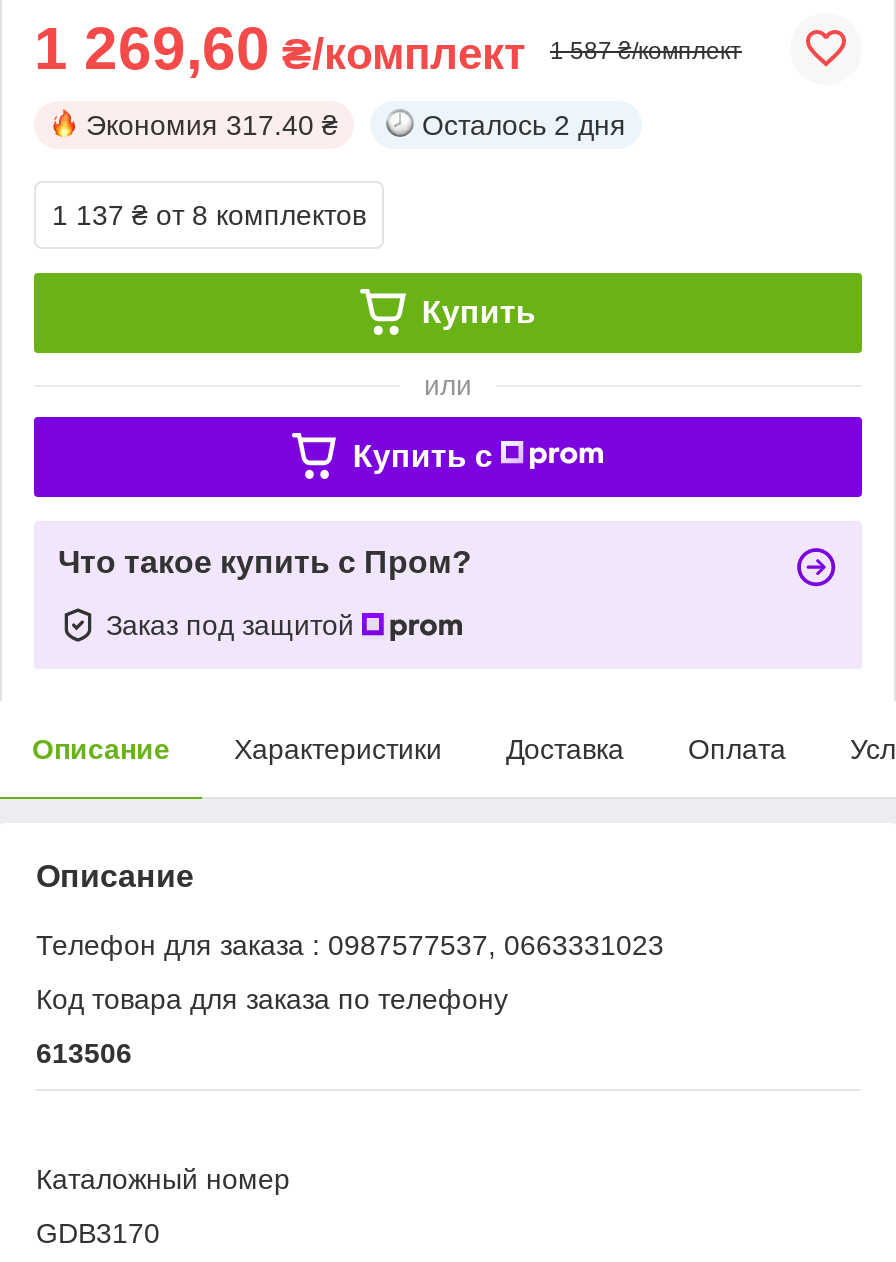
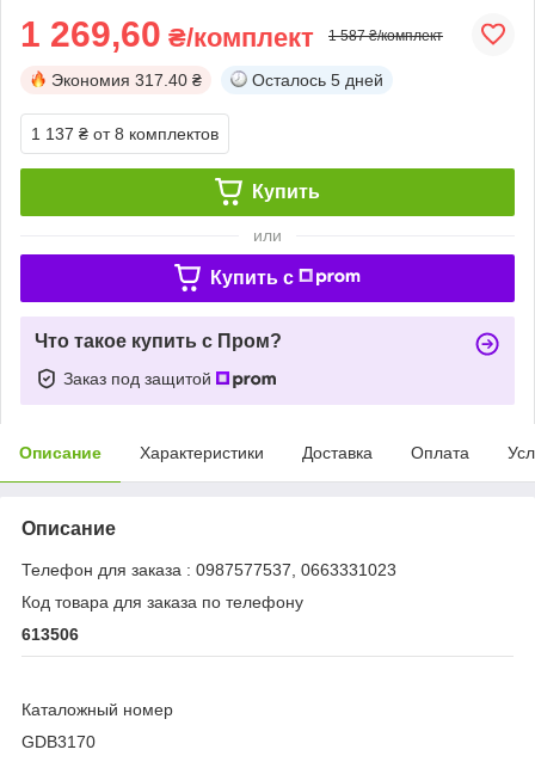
- Осталось 2 дня
+ Осталось 5 дней
